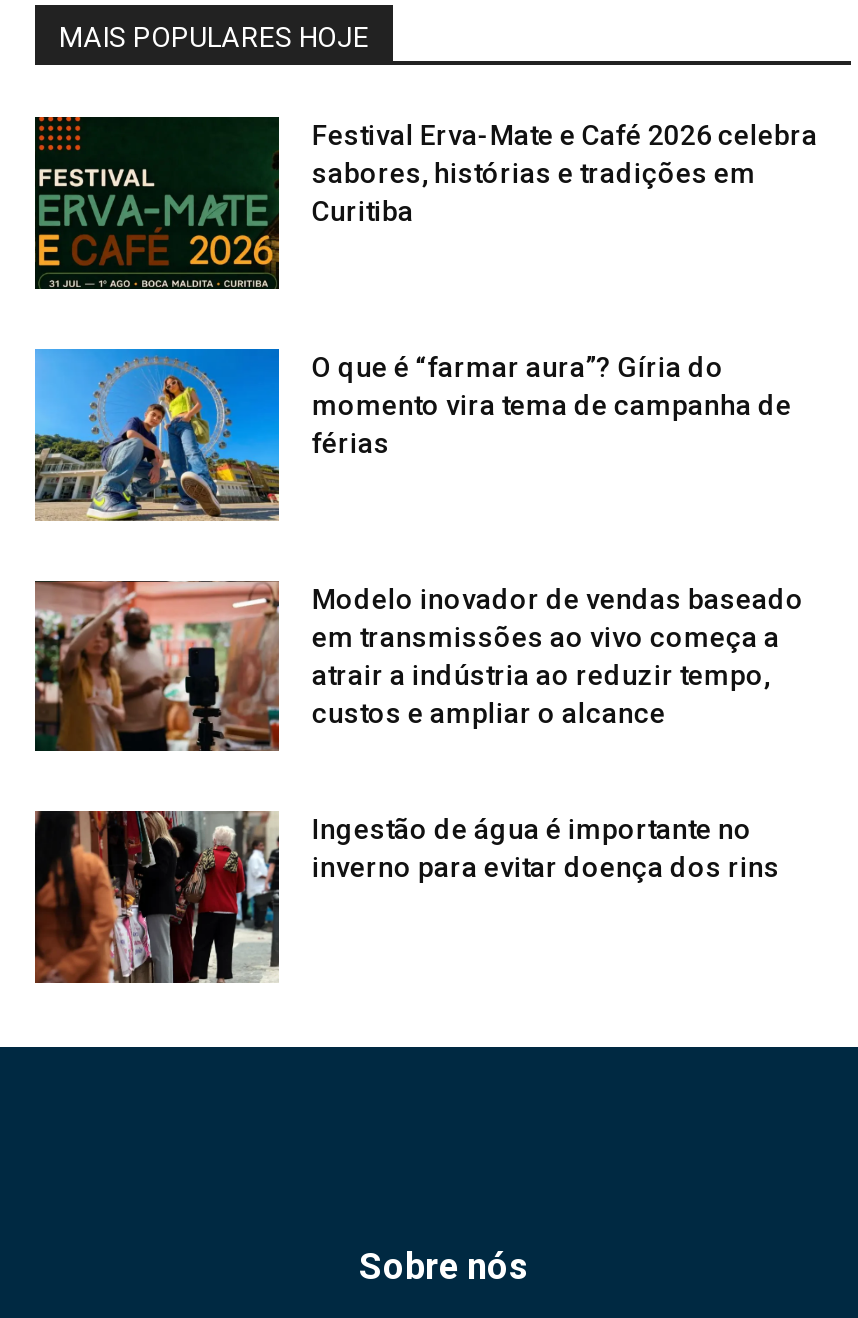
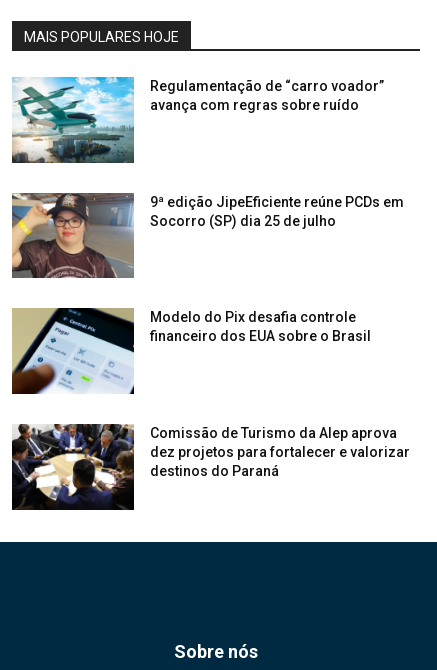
- [image]
- Festival Erva-Mate e Café 2026 celebra
- sabores, histórias e tradições em
- Curitiba
+ [image]
+ Regulamentação de “carro voador”
+ avança com regras sobre ruído

- [image]
- O que é “farmar aura”? Gíria do
- momento vira tema de campanha de
- férias
+ [image]
+ 9ª edição JipeEficiente reúne PCDs em
+ Socorro (SP) dia 25 de julho

- [image]
- Modelo inovador de vendas baseado
- em transmissões ao vivo começa a
- atrair a indústria ao reduzir tempo,
- custos e ampliar o alcance
+ [image]
+ Modelo do Pix desafia controle
+ financeiro dos EUA sobre o Brasil

- [image]
- Ingestão de água é importante no
- inverno para evitar doença dos rins
+ [image]
+ Comissão de Turismo da Alep aprova
+ dez projetos para fortalecer e valorizar
+ destinos do Paraná
